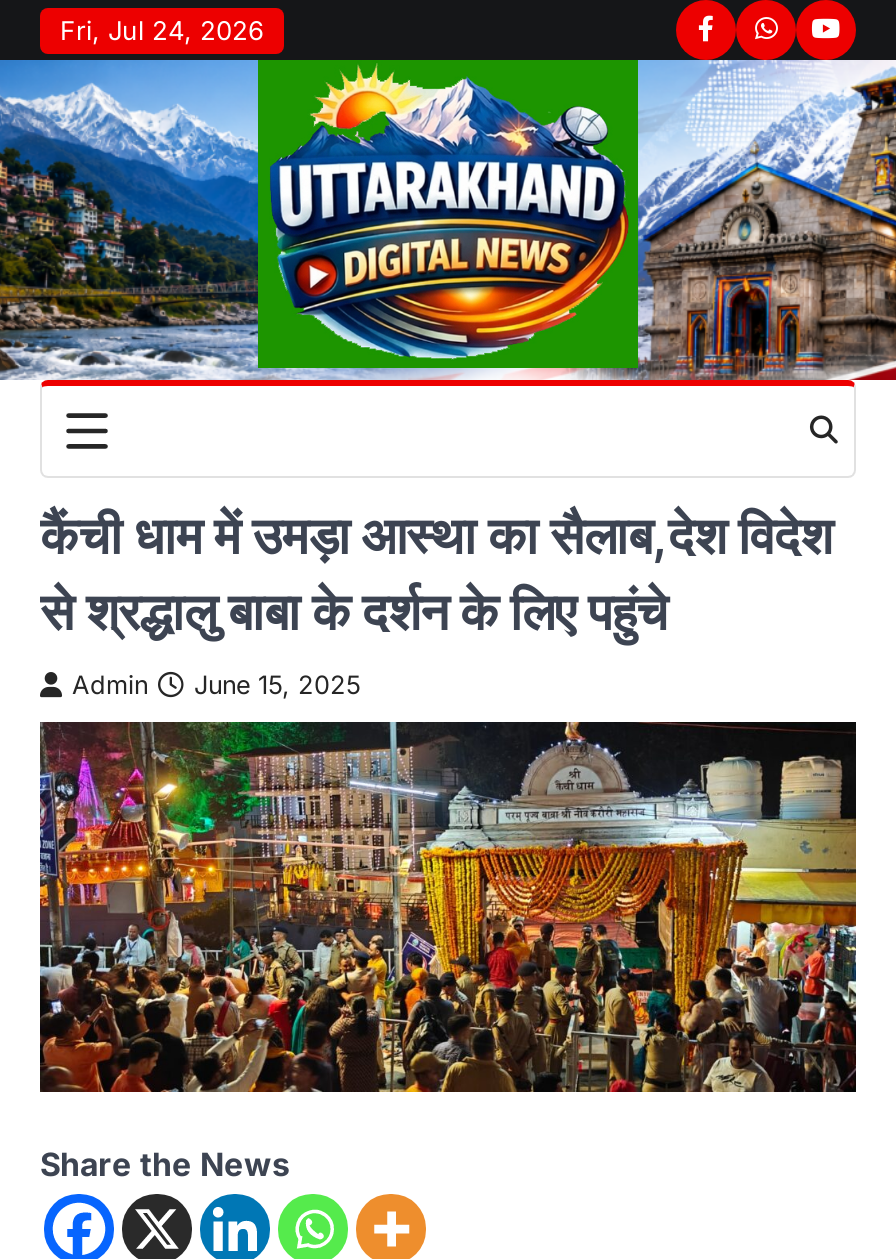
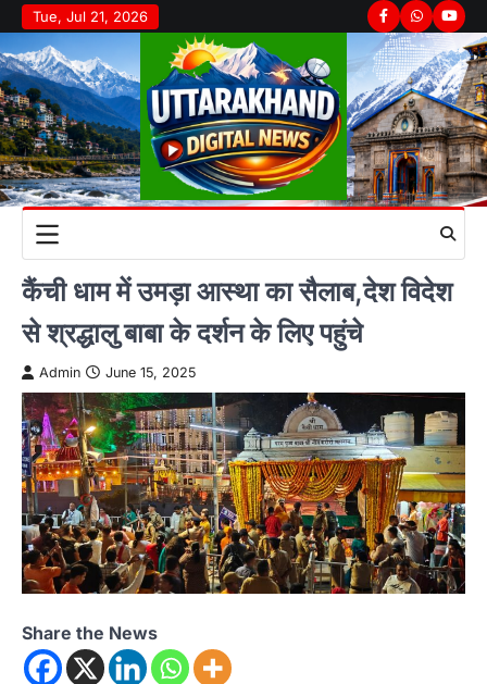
- Fri, Jul 24, 2026
+ Tue, Jul 21, 2026
